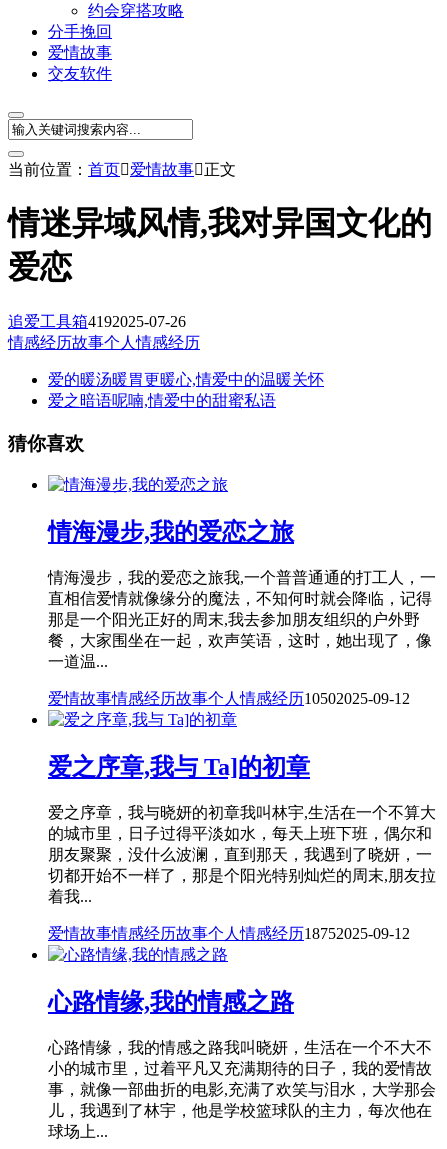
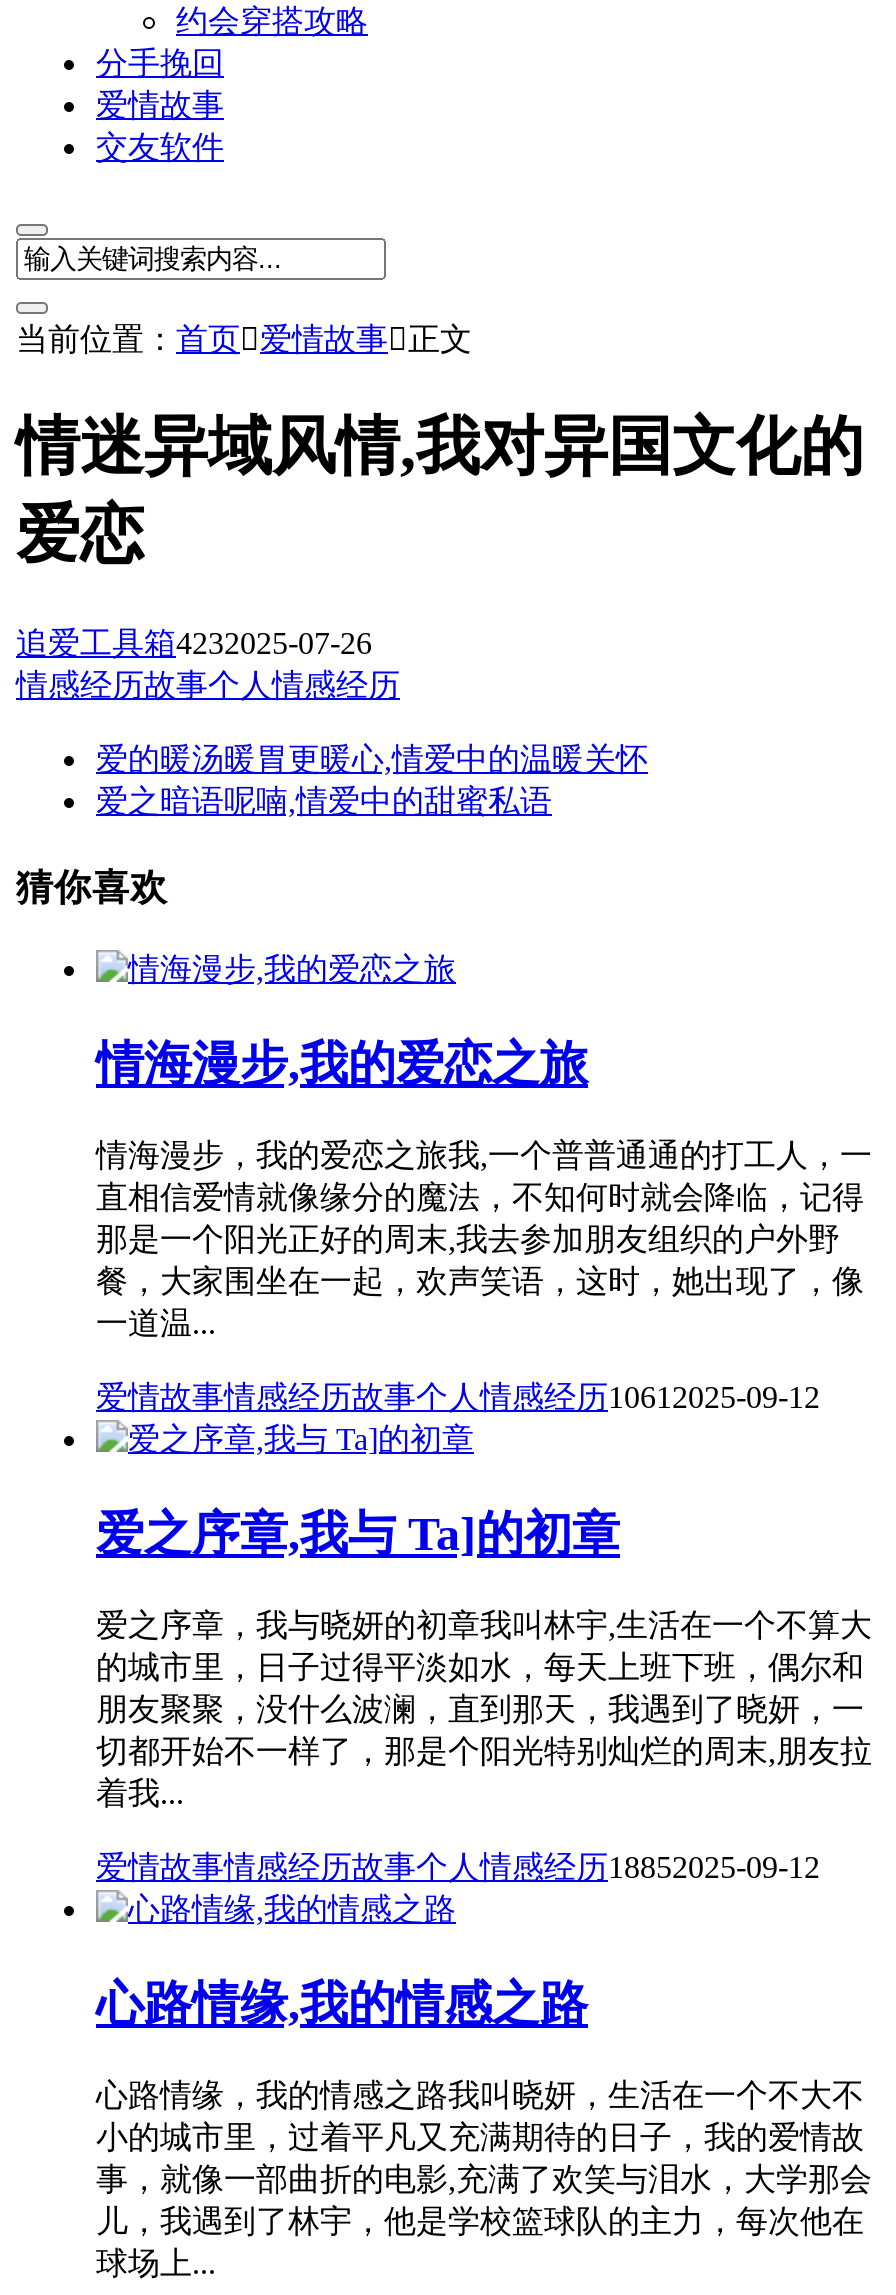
- 追爱工具箱4192025-07-26
+ 追爱工具箱4232025-07-26

- 爱情故事情感经历故事个人情感经历1050 2025-09-12
+ 爱情故事情感经历故事个人情感经历1061 2025-09-12

- 爱情故事情感经历故事个人情感经历18752025-09-12
+ 爱情故事情感经历故事个人情感经历18852025-09-12
